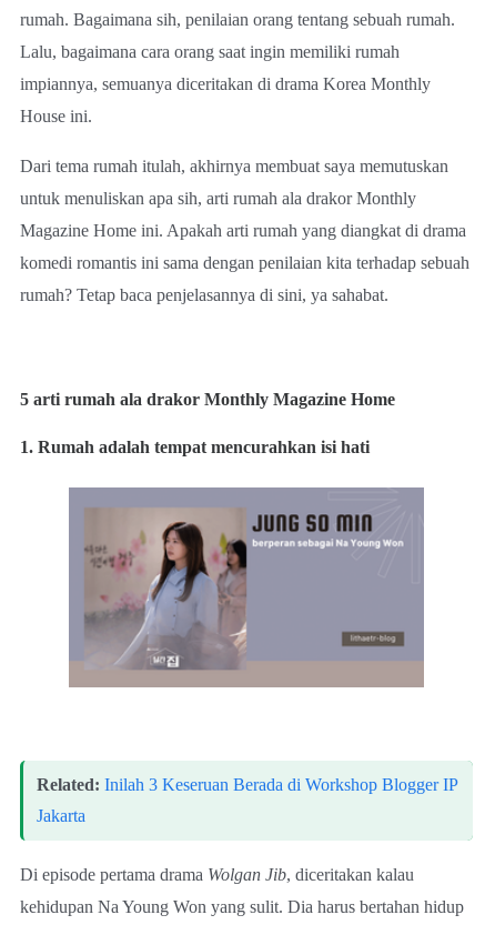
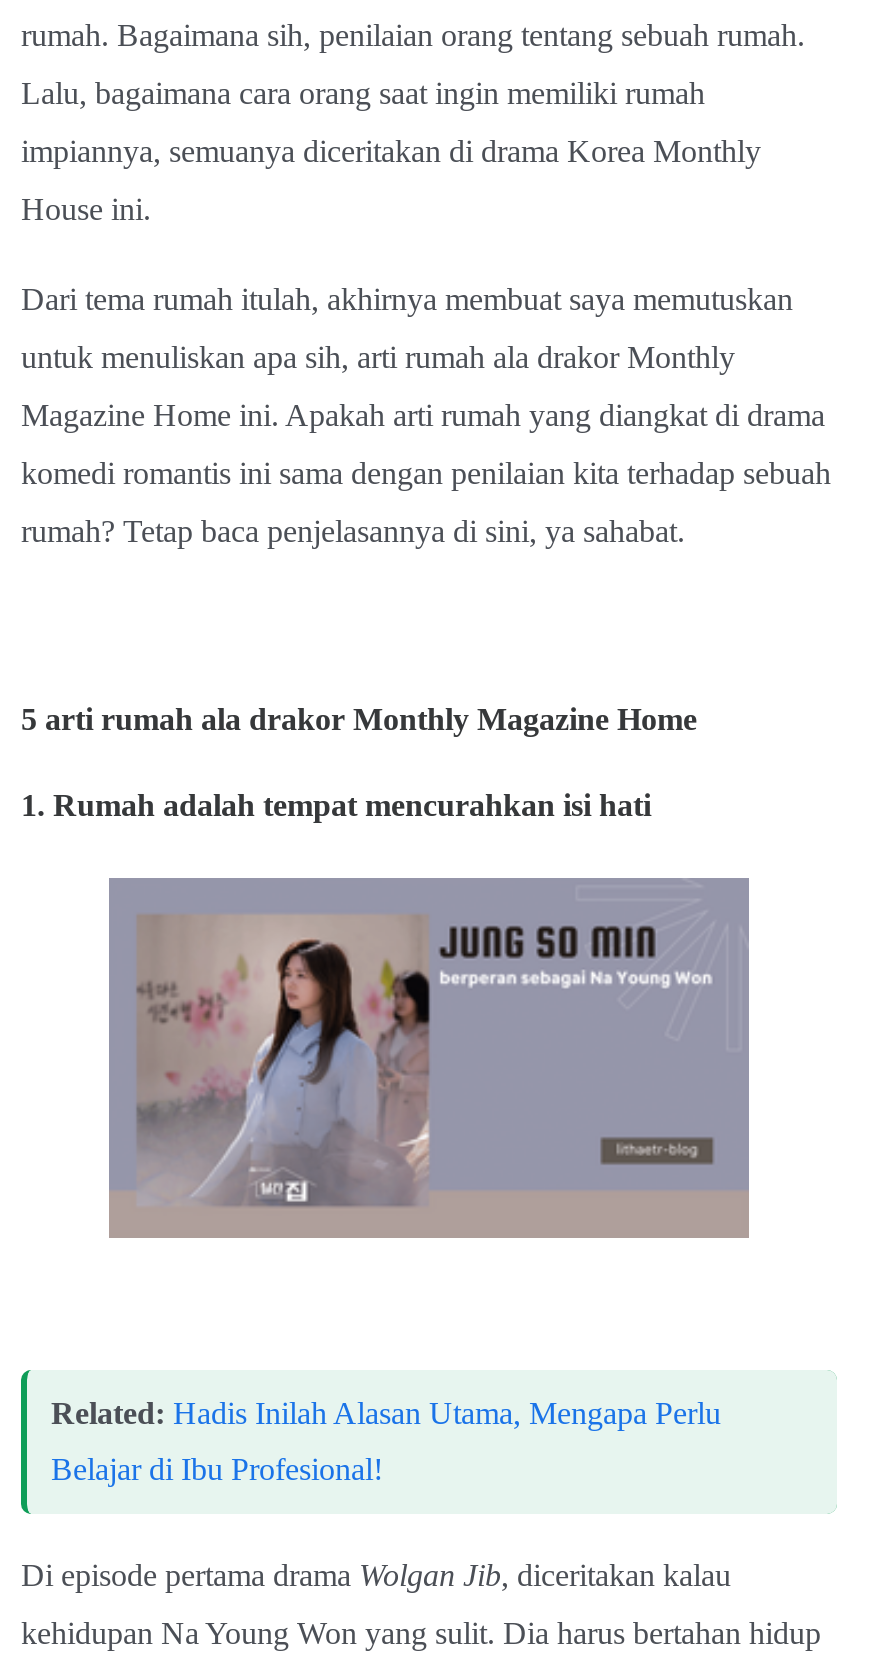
- Related: Inilah 3 Keseruan Berada di Workshop Blogger IP
+ Related: Hadis Inilah Alasan Utama, Mengapa Perlu

- Jakarta
+ Belajar di Ibu Profesional!
